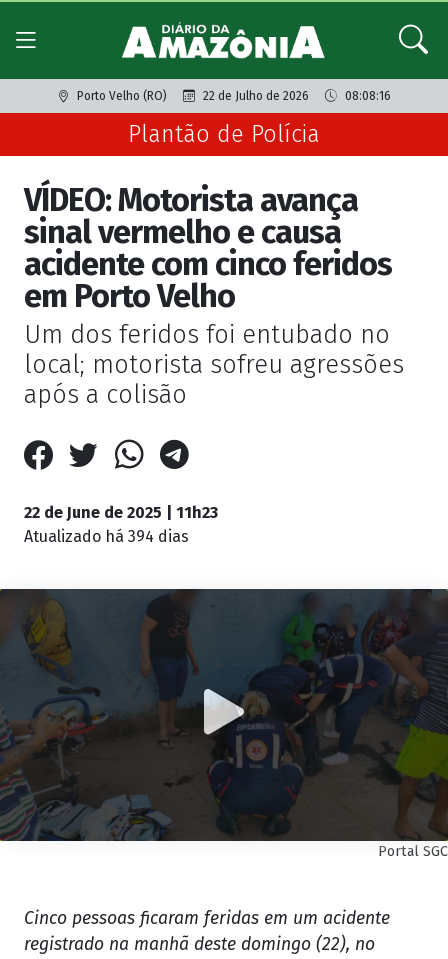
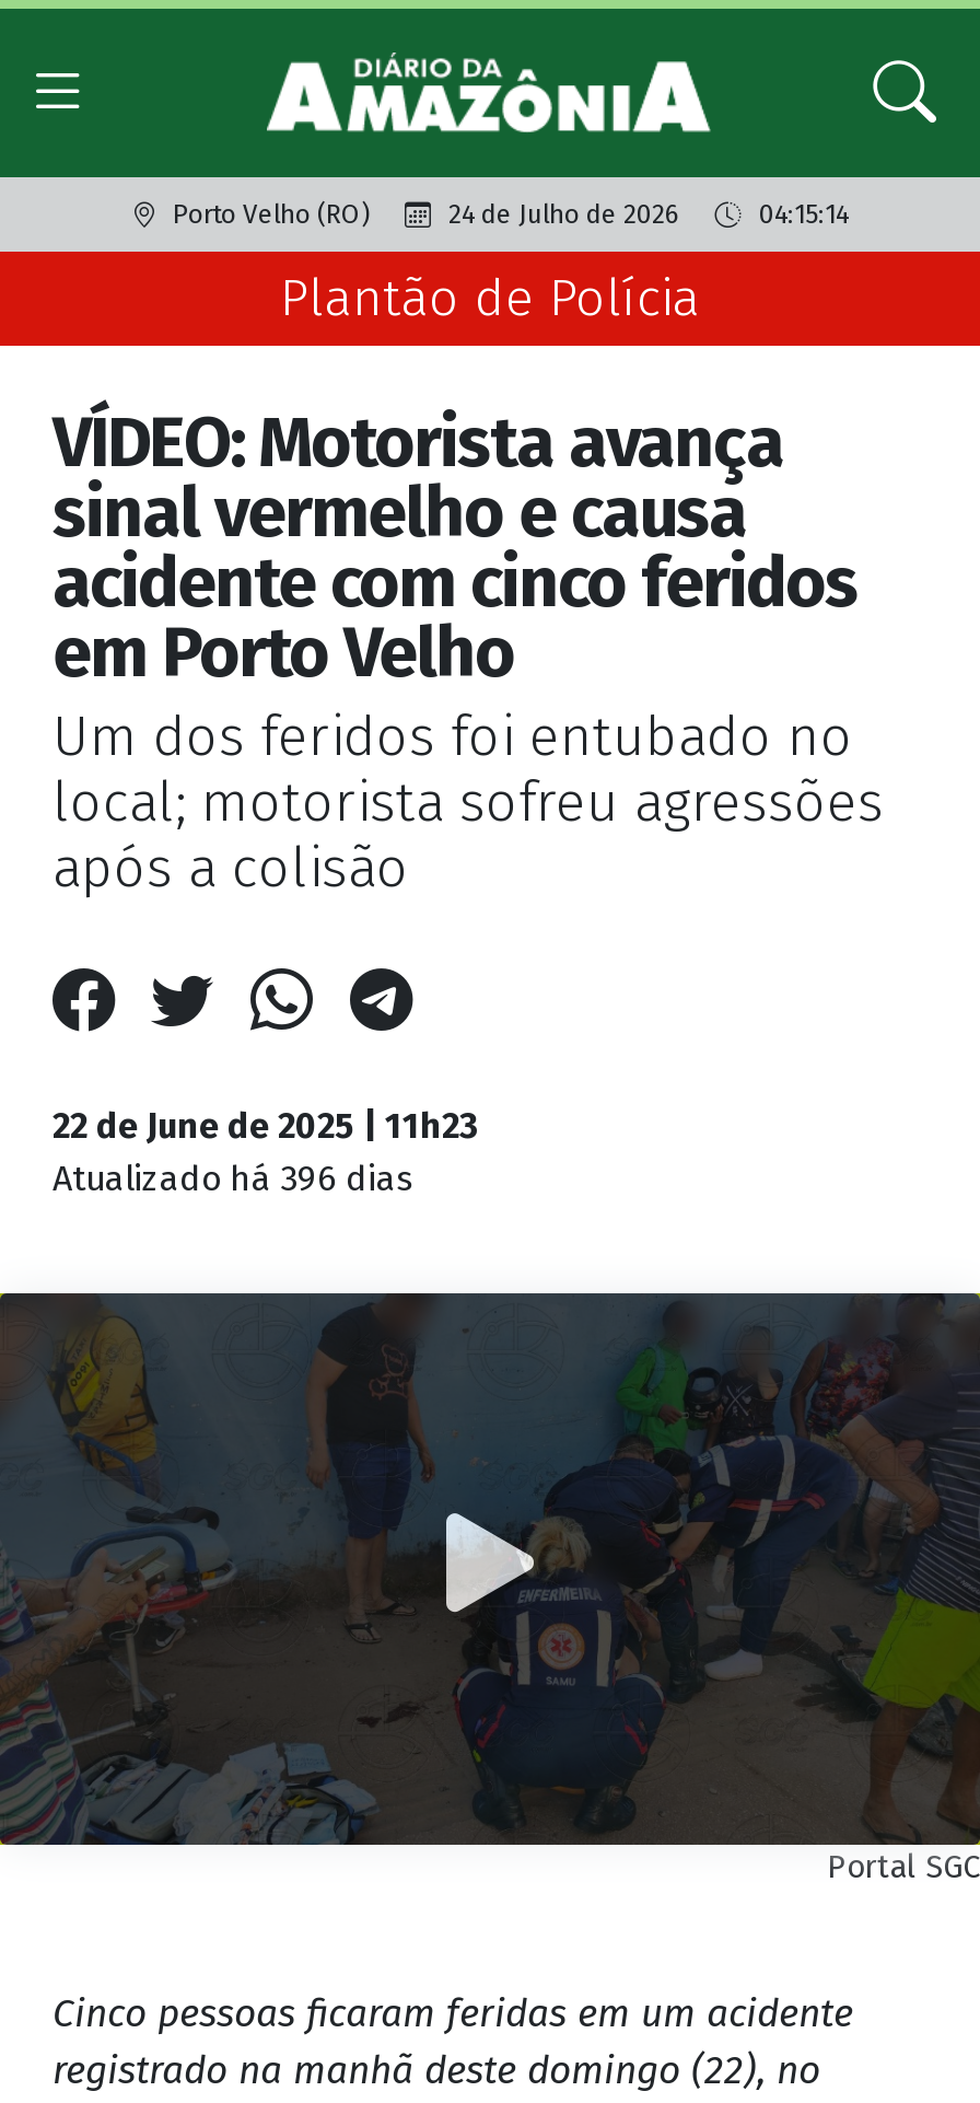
- 22 de Julho de 2026
+ 24 de Julho de 2026

- 08:08:16
+ 04:15:14

- Atualizado há 394 dias
+ Atualizado há 396 dias
